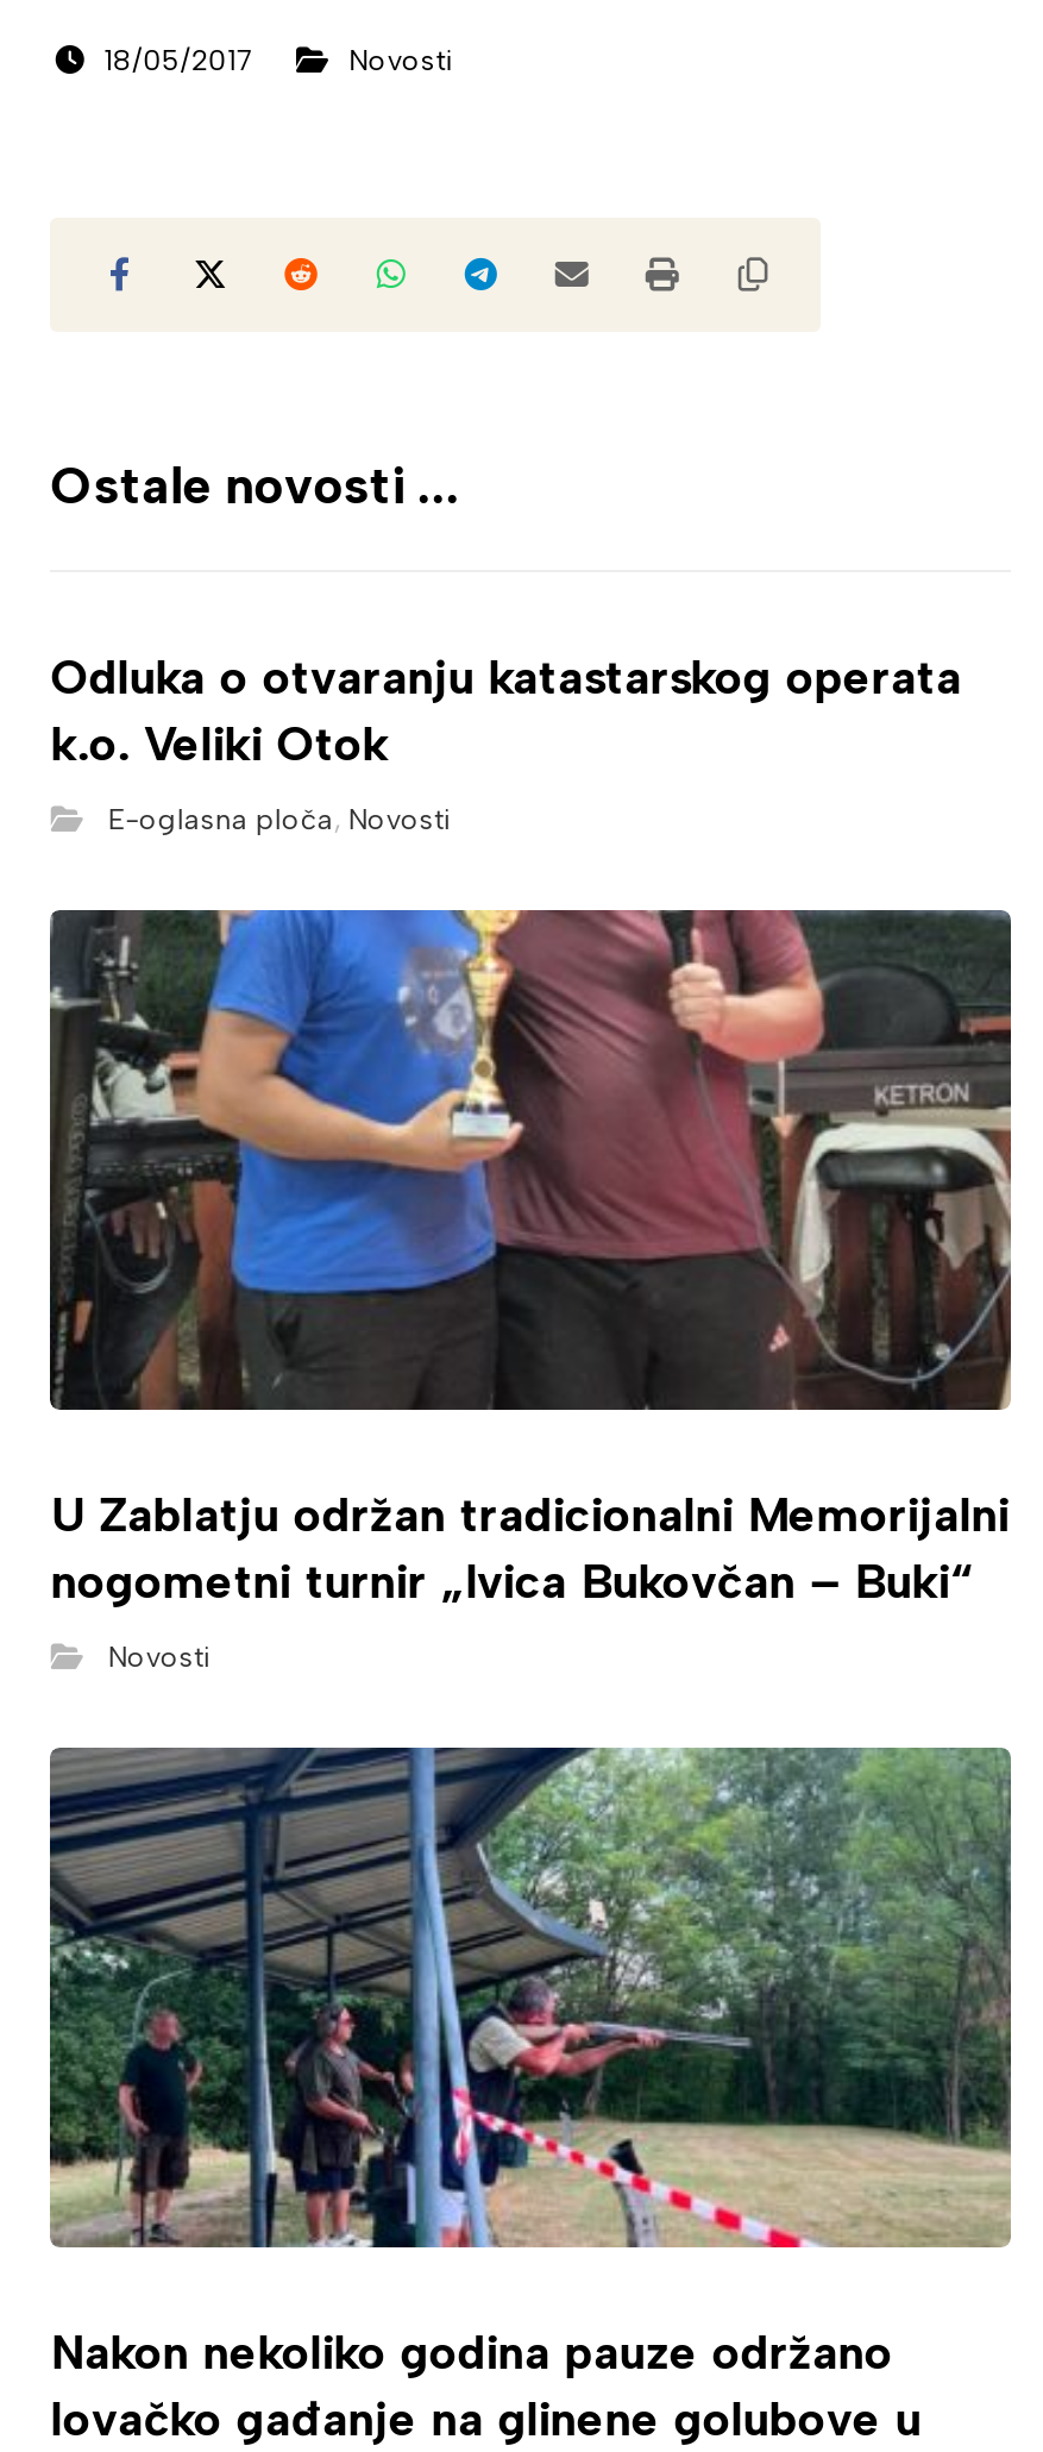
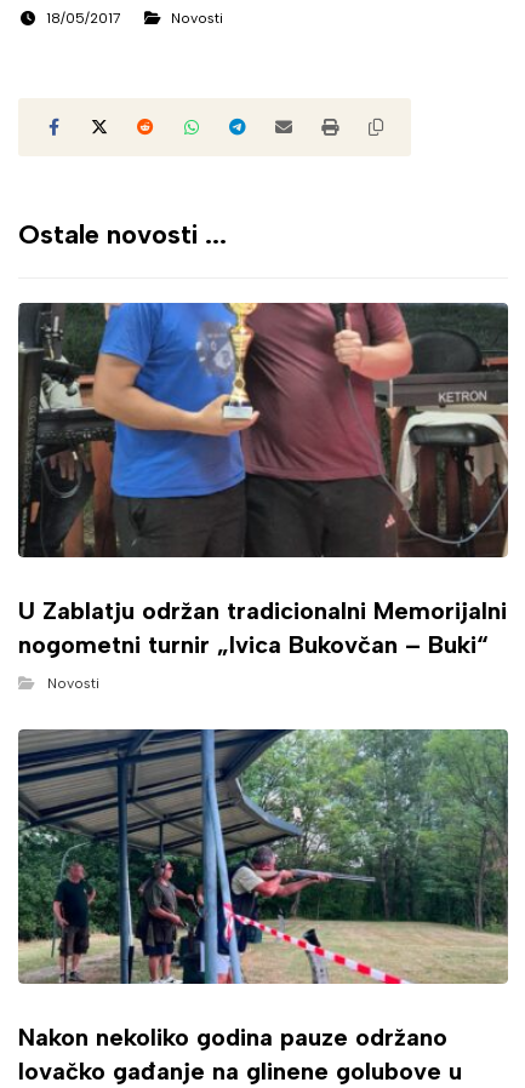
- Odluka o otvaranju katastarskog operata
- k.o. Veliki Otok
- E-oglasna ploča, Novosti
